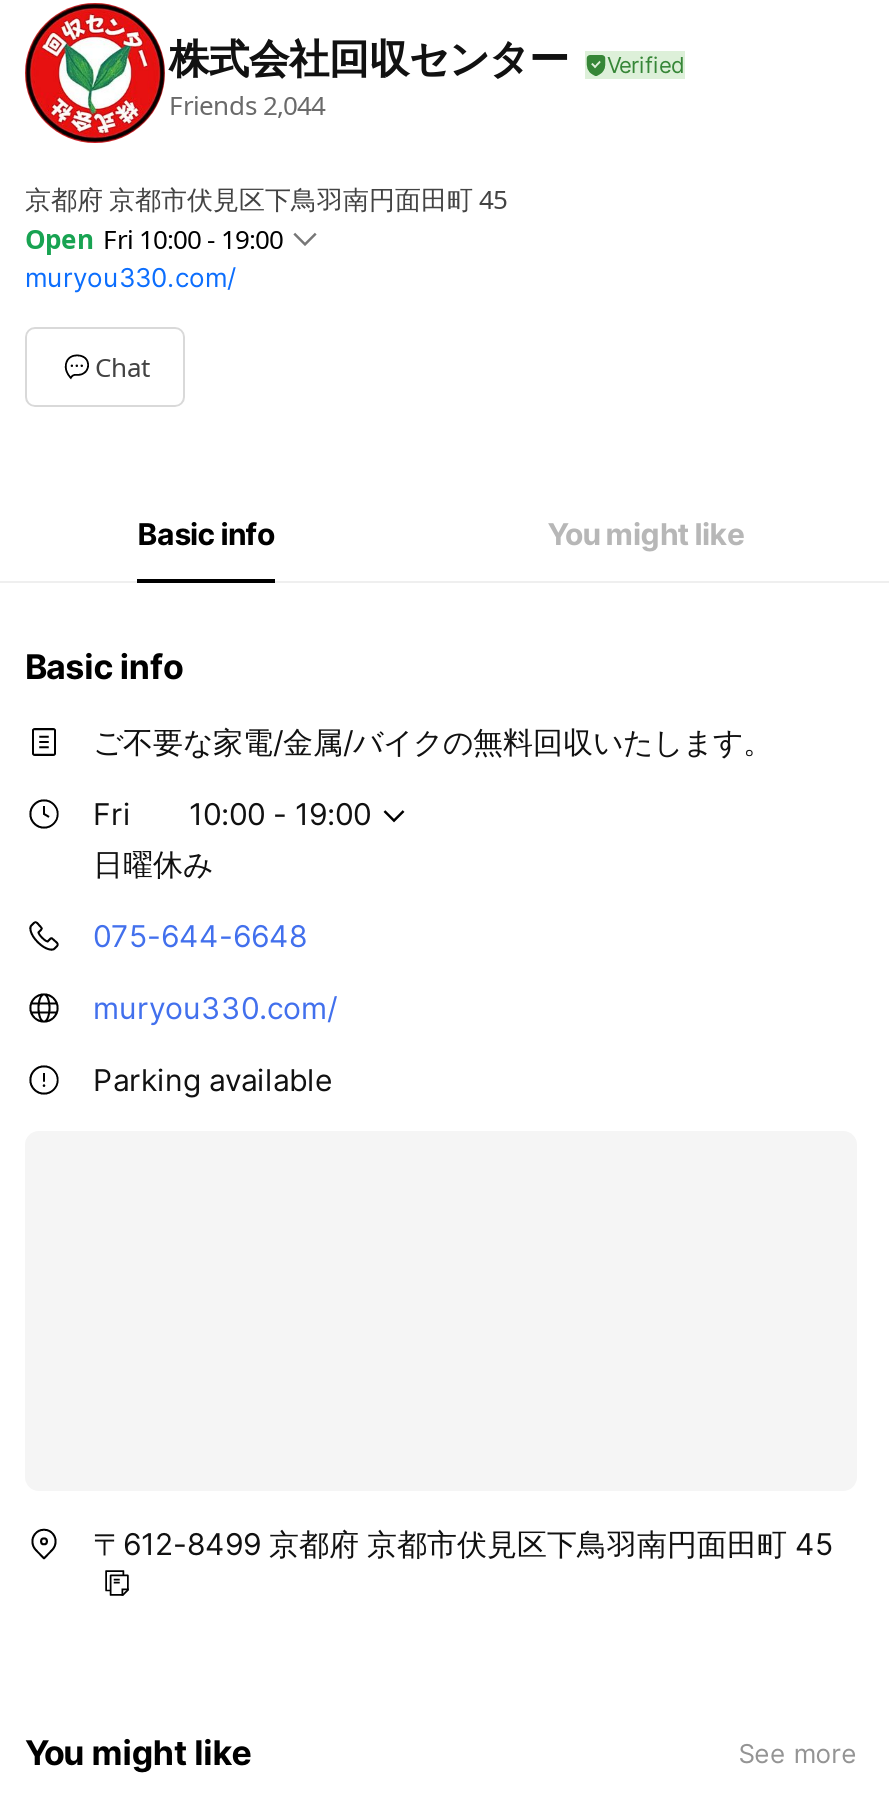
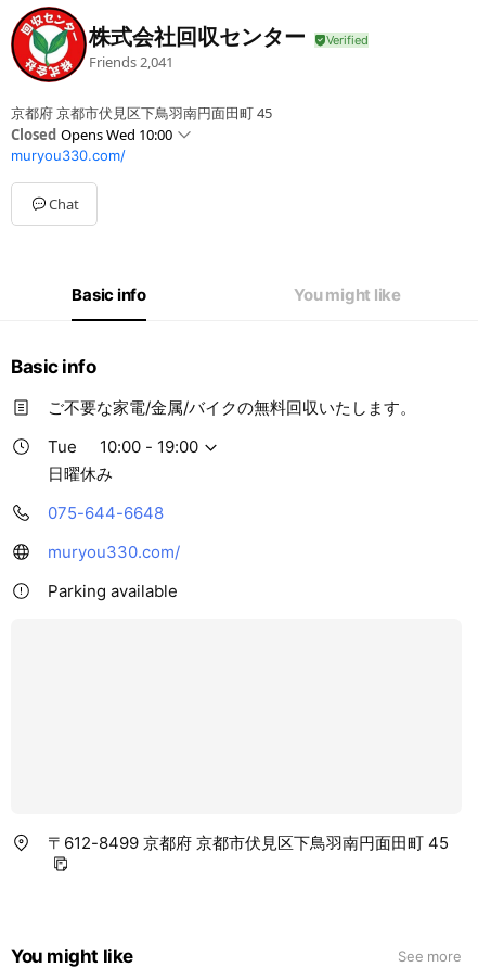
- Friends 2,044
+ Friends 2,041

- Open Fri 10:00 - 19:00
+ Closed Opens Wed 10:00

- Fri
+ Tue
